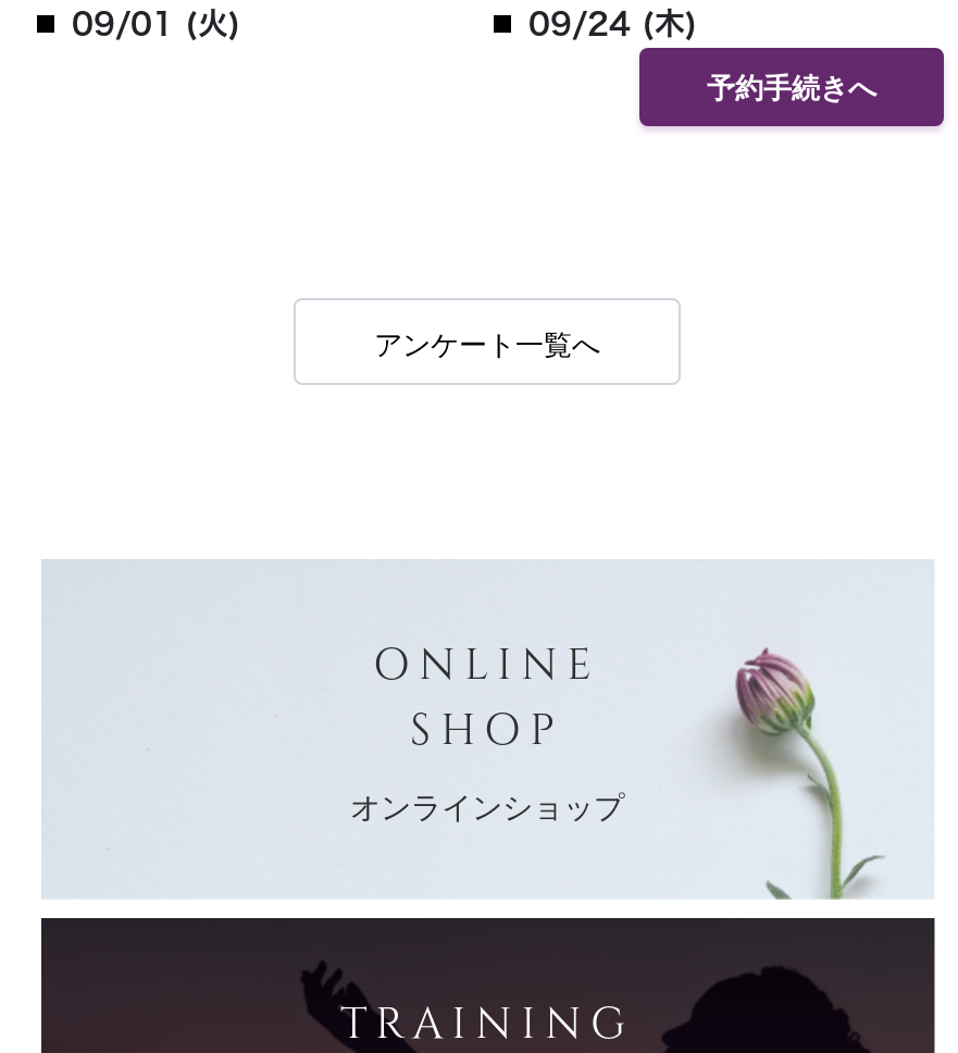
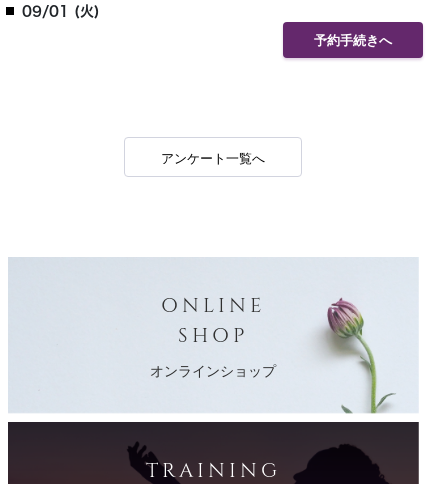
- 09/24 (木)
